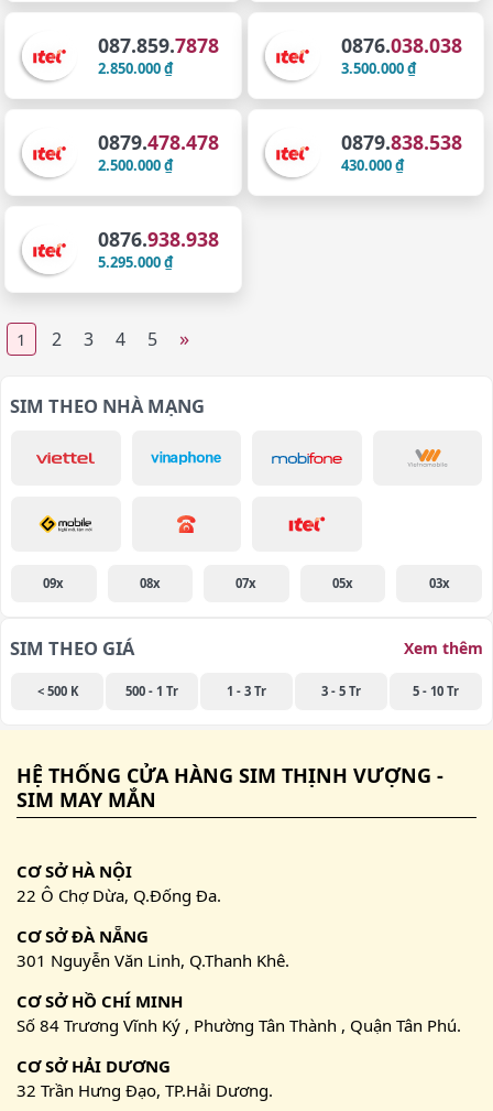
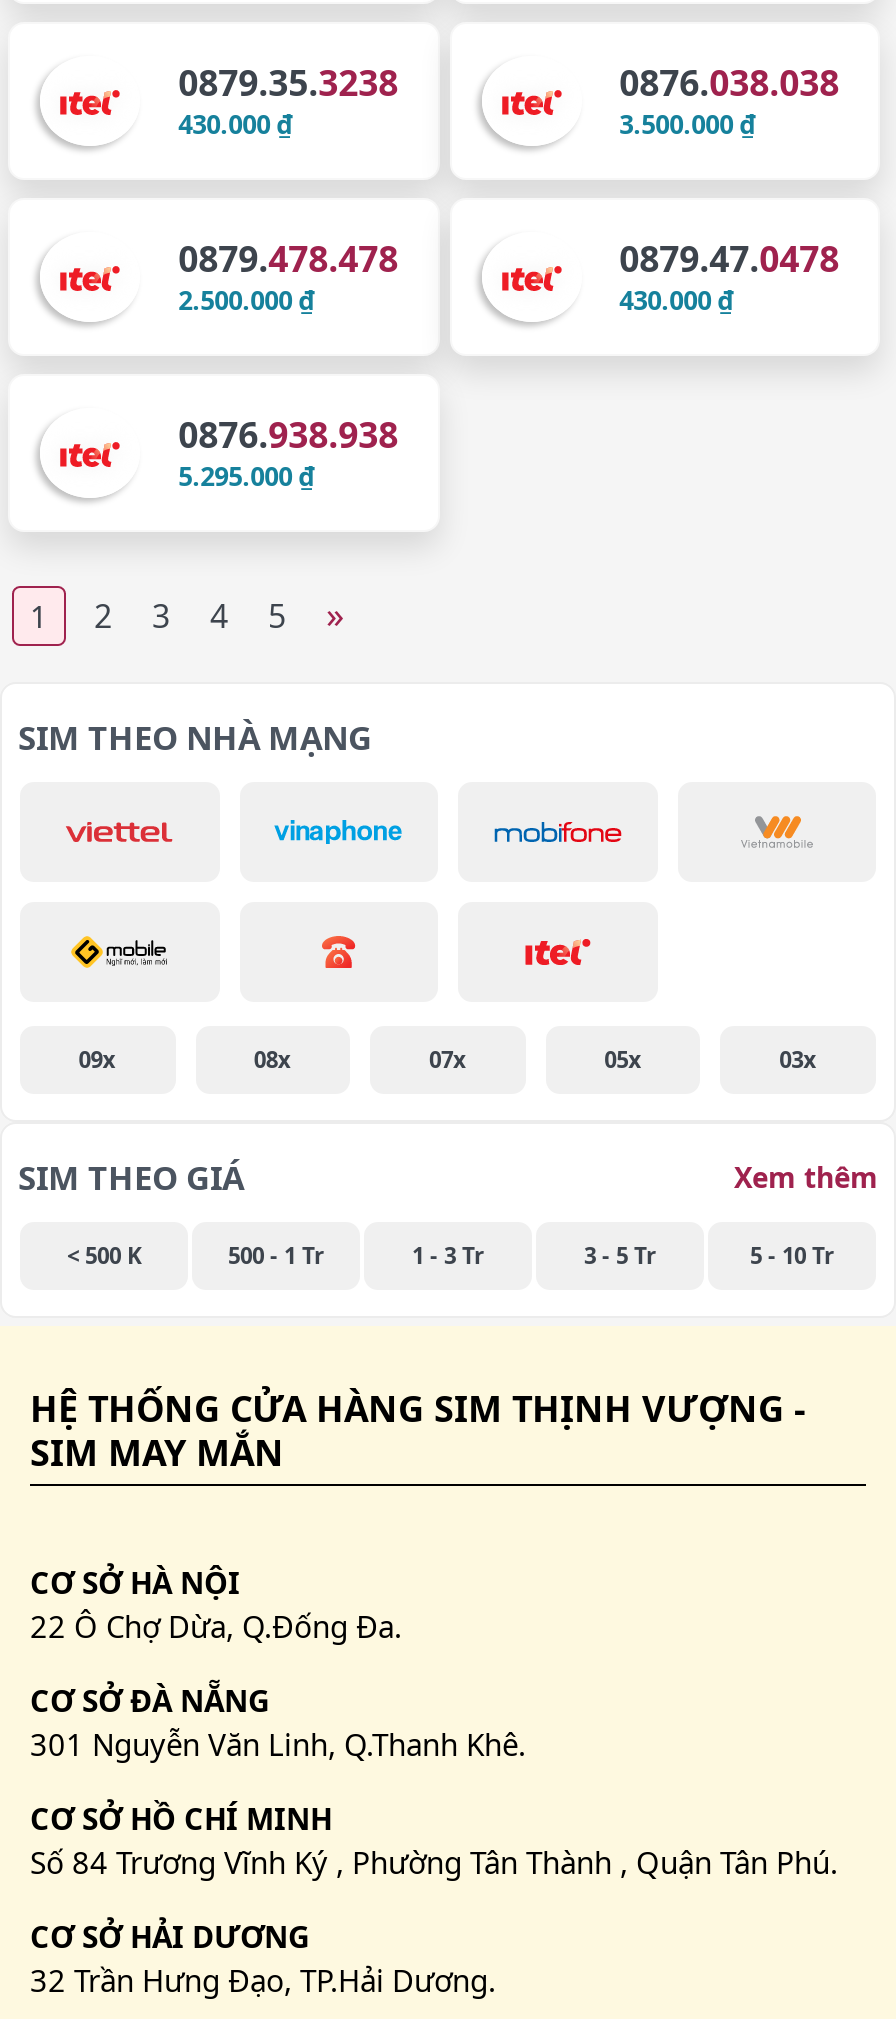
- 087.859.7878
+ 0879.35.3238

- 2.850.000 ₫
+ 430.000 ₫

- 0879.838.538
+ 0879.47.0478
